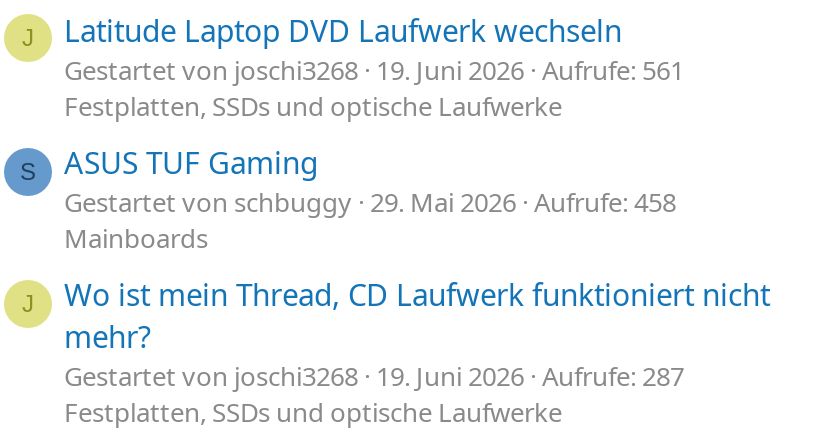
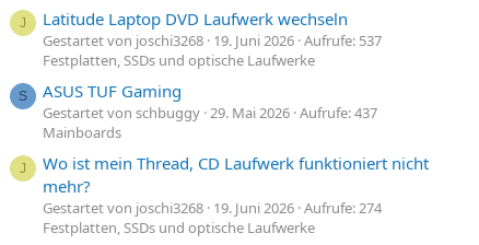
- Gestartet von joschi3268 19. Juni 2026 Aufrufe: 561
+ Gestartet von joschi3268 19. Juni 2026 Aufrufe: 537

- Gestartet von schbuggy 29. Mai 2026 Aufrufe: 458
+ Gestartet von schbuggy 29. Mai 2026 Aufrufe: 437

- Gestartet von joschi3268 19. Juni 2026 Aufrufe: 287
+ Gestartet von joschi3268 19. Juni 2026 Aufrufe: 274
